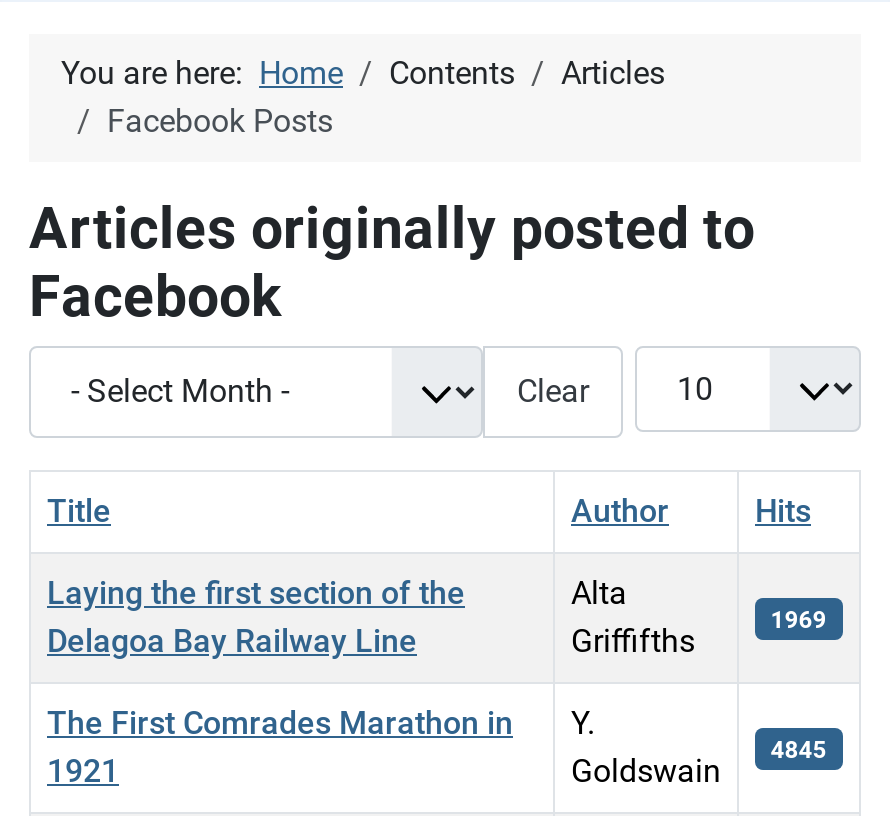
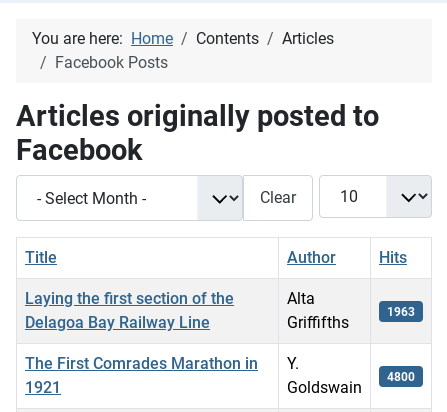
- 1969
+ 1963

- 4845
+ 4800
